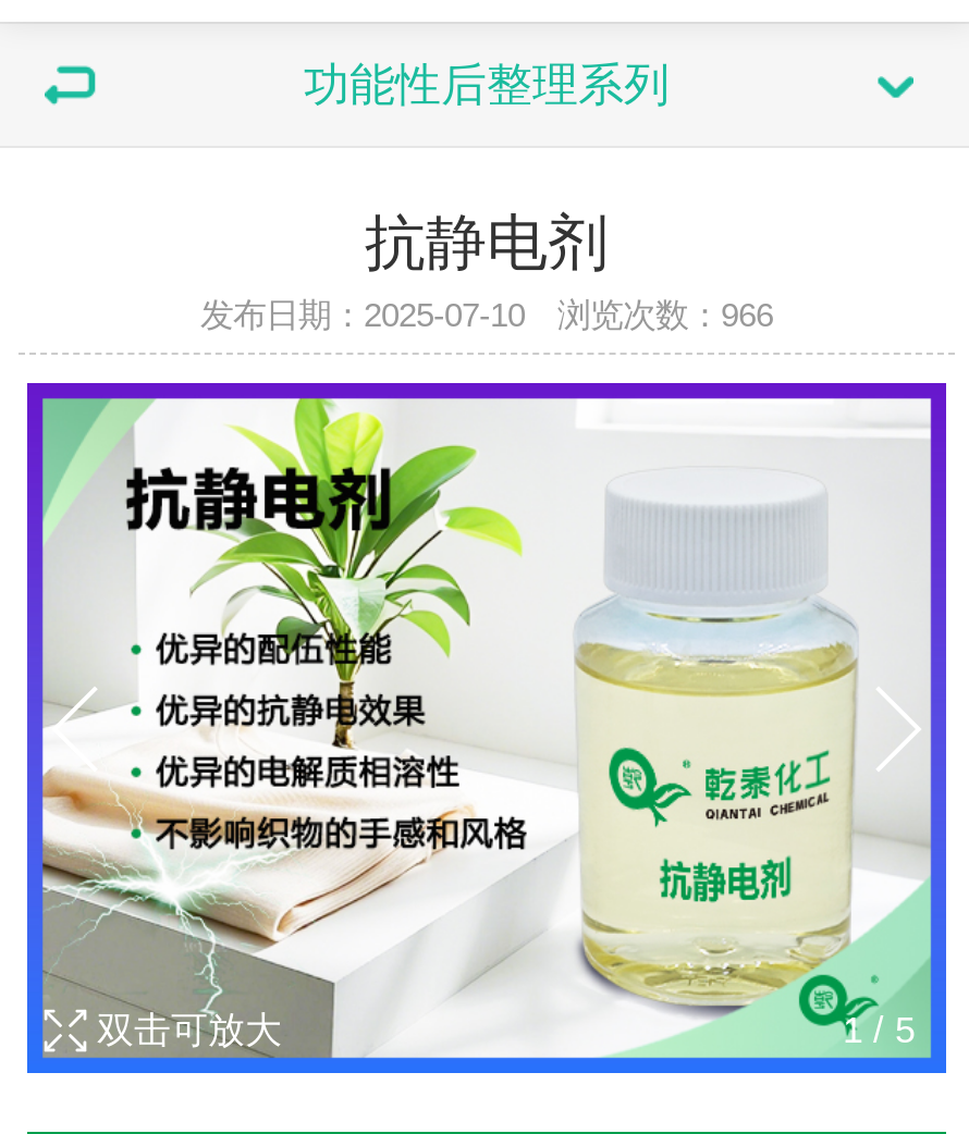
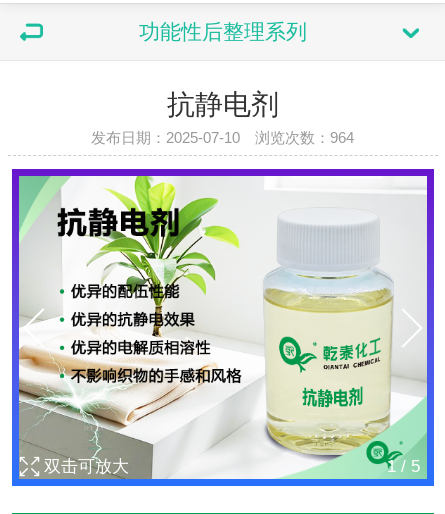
- 发布日期：2025-07-10 浏览次数：966
+ 发布日期：2025-07-10 浏览次数：964
